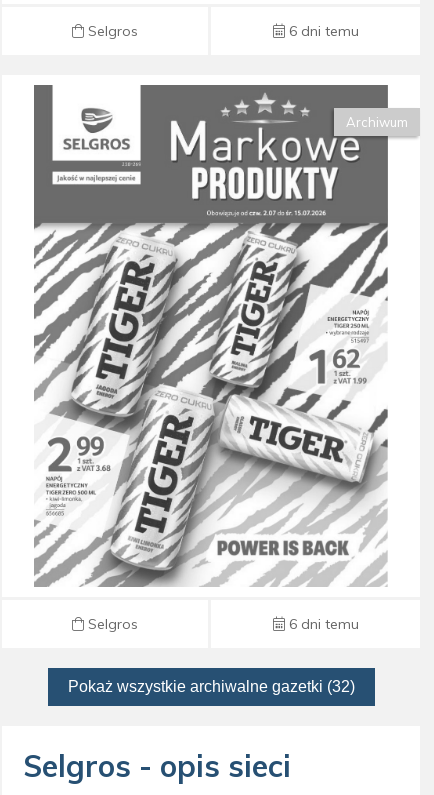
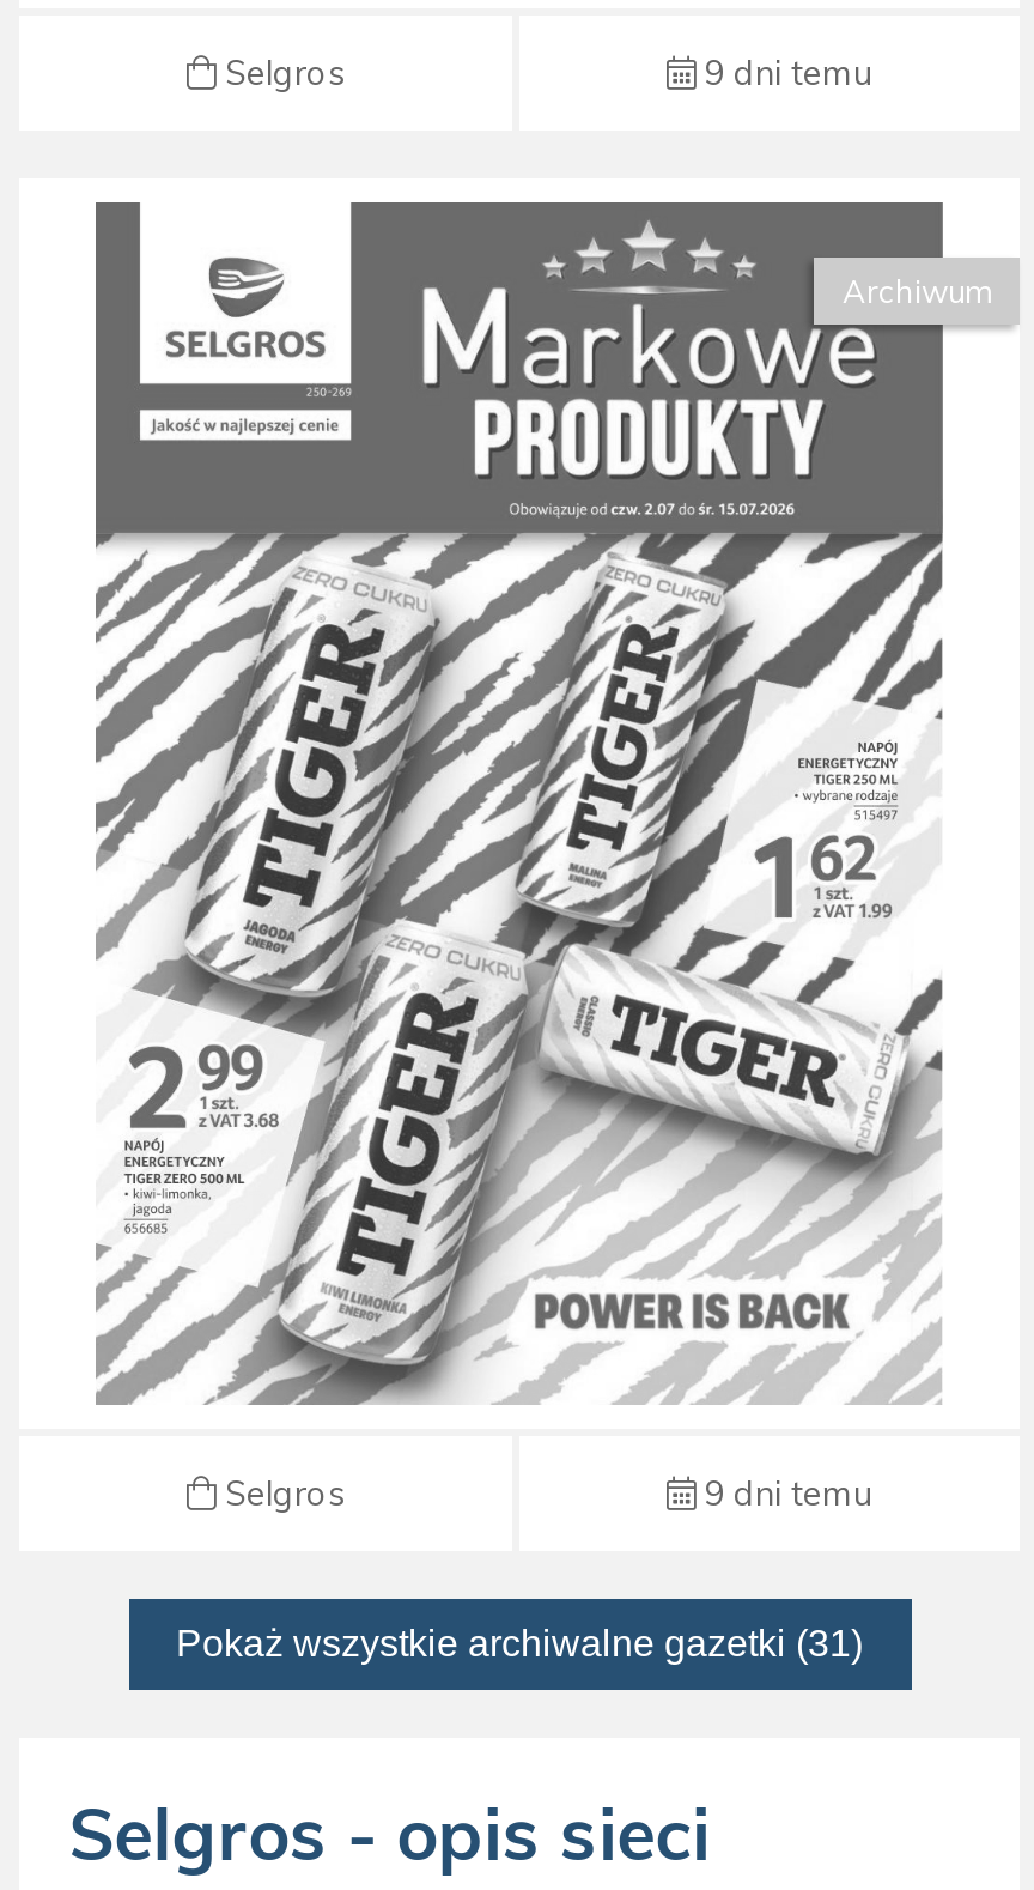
- 6 dni temu
+ 9 dni temu

- 6 dni temu
+ 9 dni temu

- Pokaż wszystkie archiwalne gazetki (32)
+ Pokaż wszystkie archiwalne gazetki (31)
